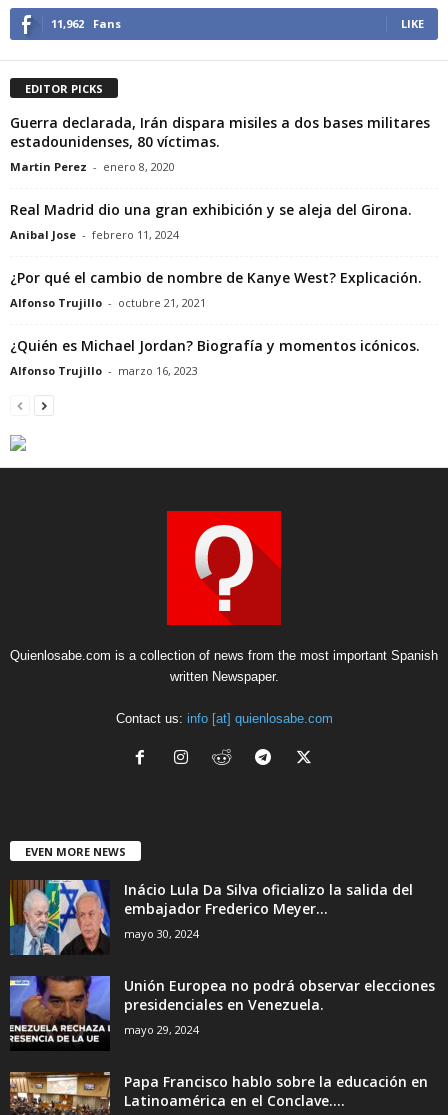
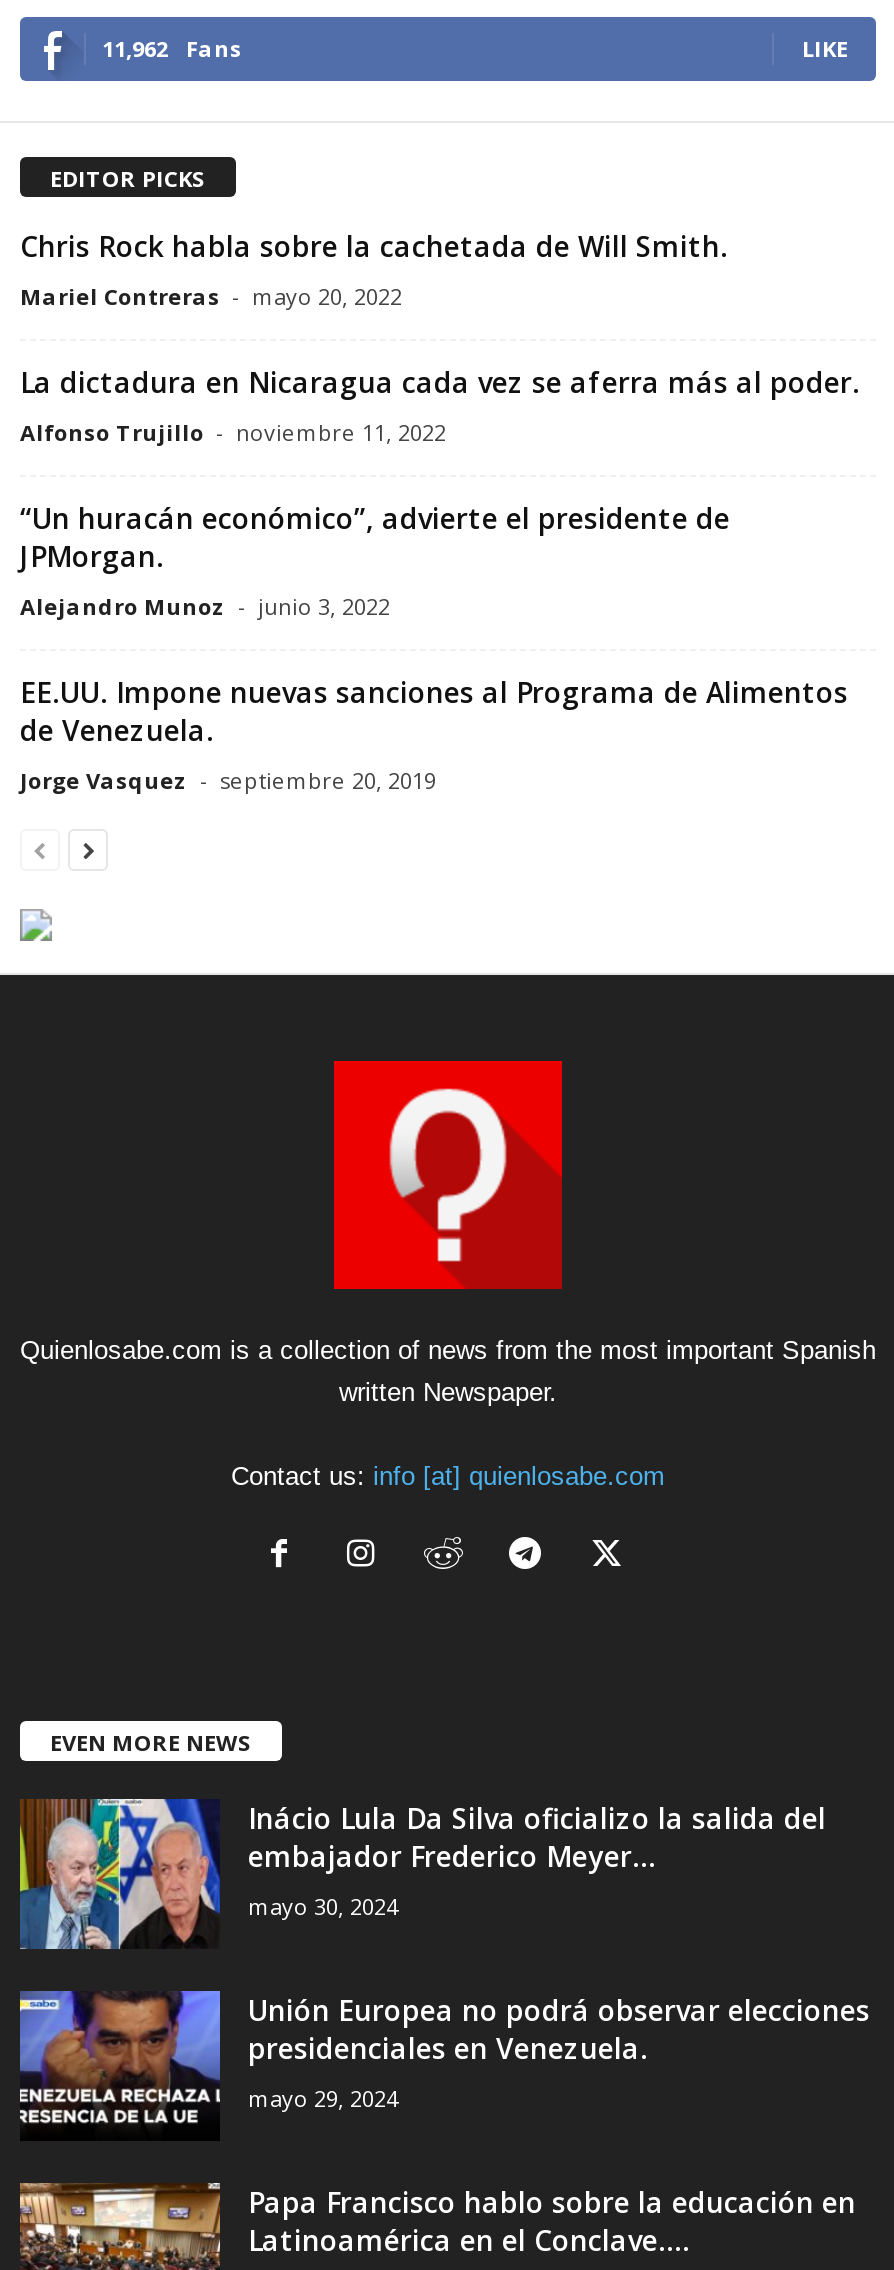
- Guerra declarada, Irán dispara misiles a dos bases militares
- estadounidenses, 80 víctimas.
- Martin Perez - enero 8, 2020
+ Chris Rock habla sobre la cachetada de Will Smith.
+ Mariel Contreras - mayo 20, 2022

- Real Madrid dio una gran exhibición y se aleja del Girona.
- Anibal Jose - febrero 11, 2024
+ La dictadura en Nicaragua cada vez se aferra más al poder.
+ Alfonso Trujillo - noviembre 11, 2022

- ¿Por qué el cambio de nombre de Kanye West? Explicación.
- Alfonso Trujillo - octubre 21, 2021
+ “Un huracán económico”, advierte el presidente de
+ JPMorgan.
+ Alejandro Munoz - junio 3, 2022

- ¿Quién es Michael Jordan? Biografía y momentos icónicos.
- Alfonso Trujillo - marzo 16, 2023
+ EE.UU. Impone nuevas sanciones al Programa de Alimentos
+ de Venezuela.
+ Jorge Vasquez - septiembre 20, 2019
